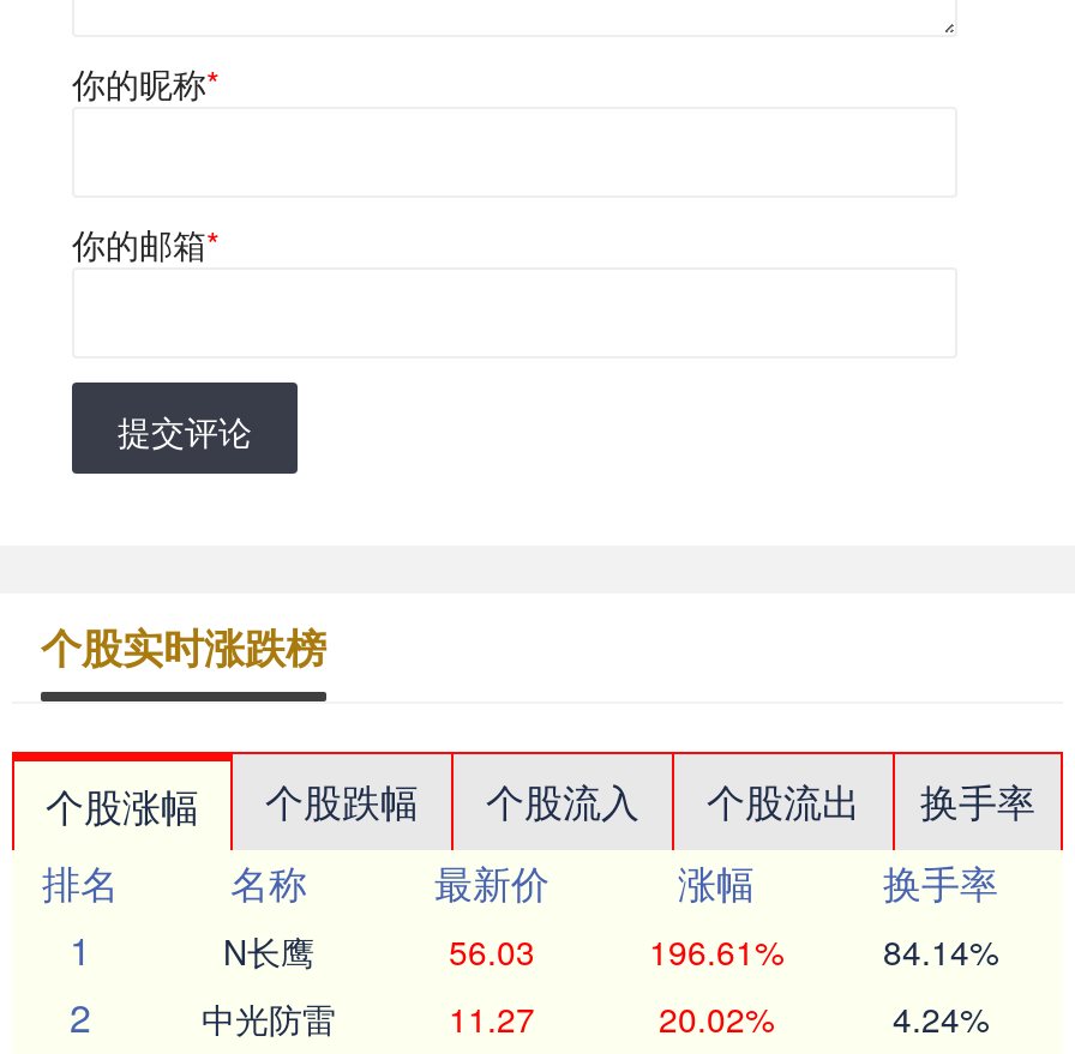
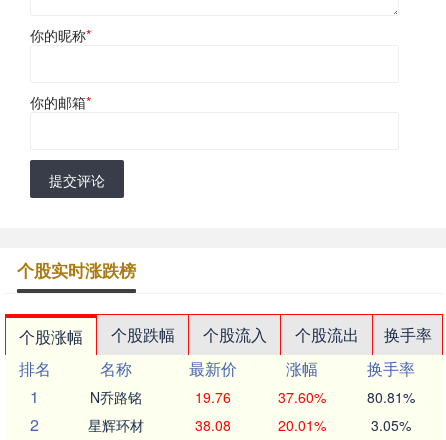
- N长鹰
- 56.03
- 196.61%
- 84.14%
+ N乔路铭
+ 19.76
+ 37.60%
+ 80.81%

- 中光防雷
- 11.27
- 20.02%
- 4.24%
+ 星辉环材
+ 38.08
+ 20.01%
+ 3.05%
